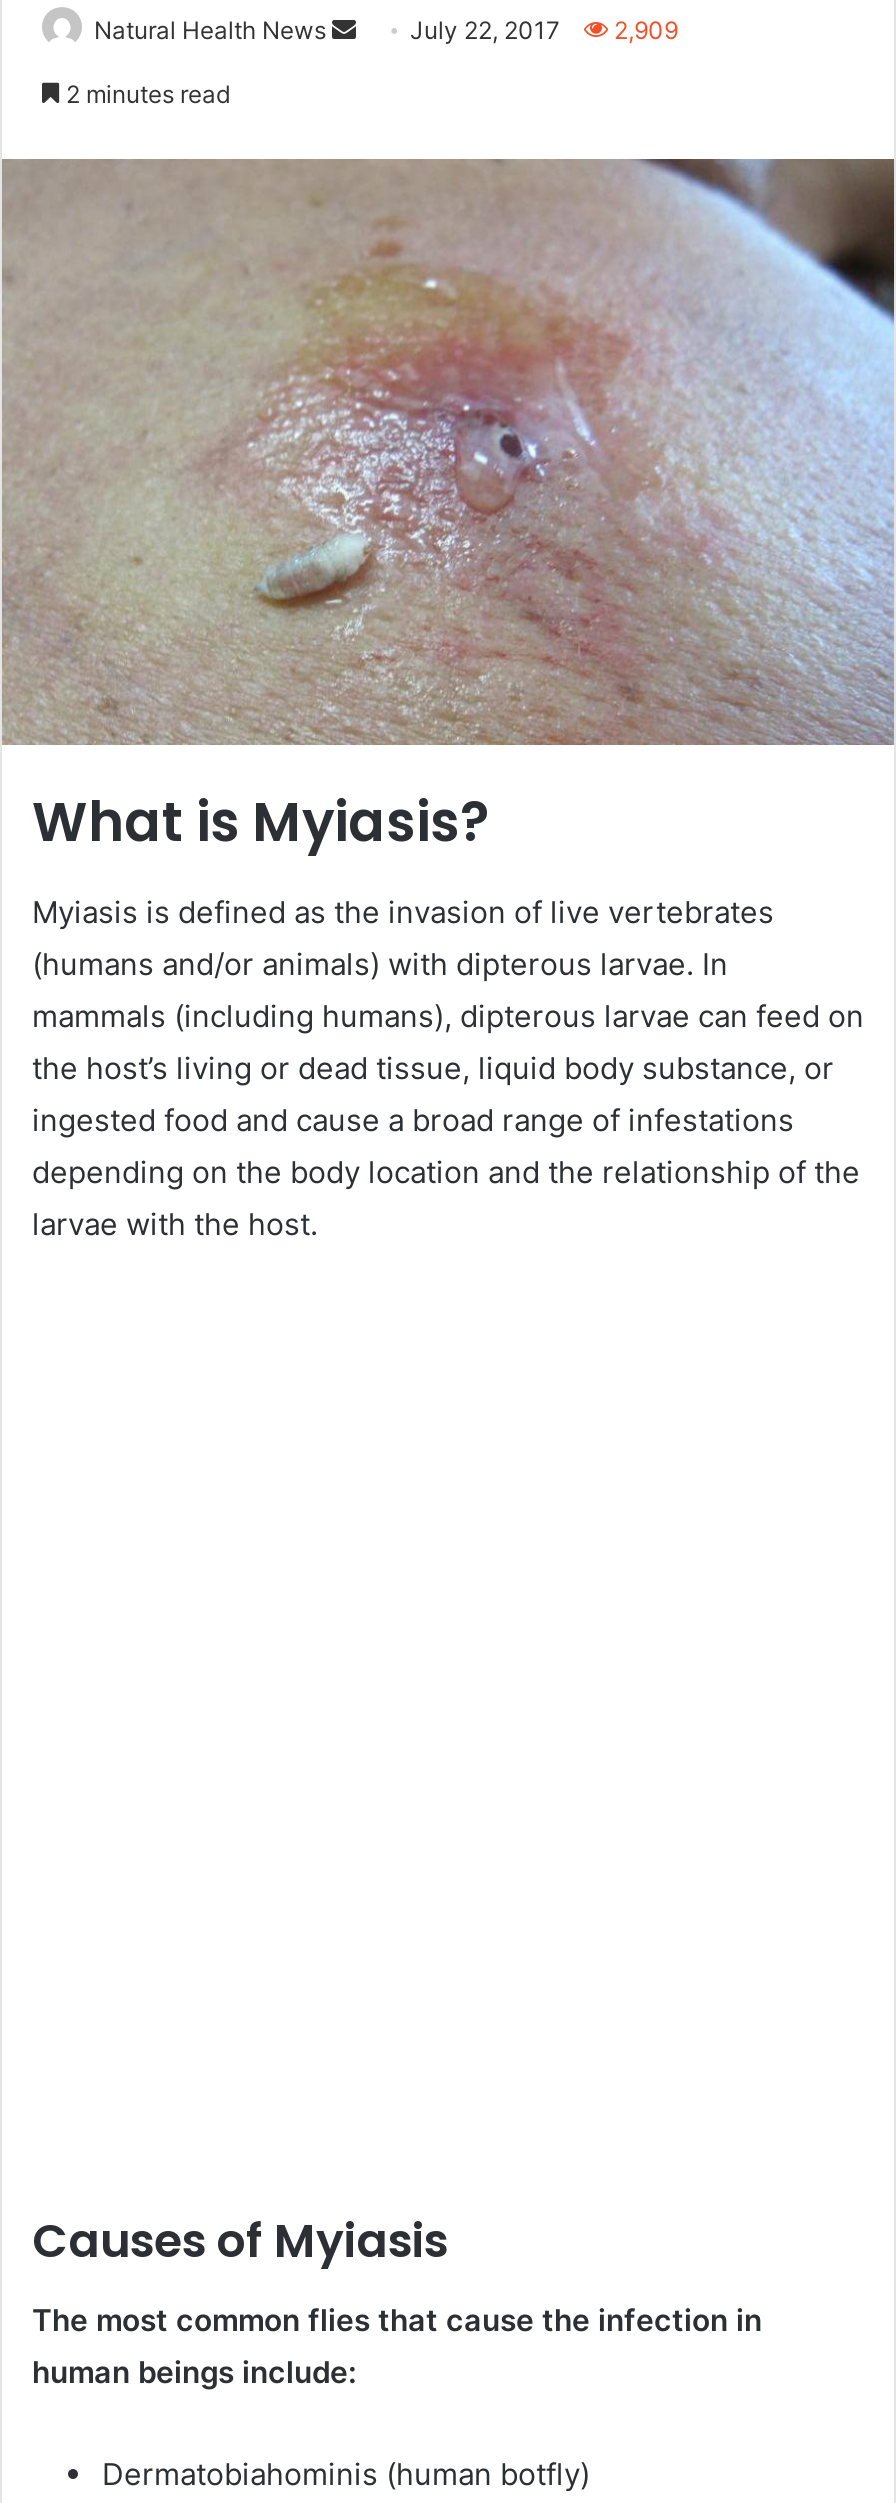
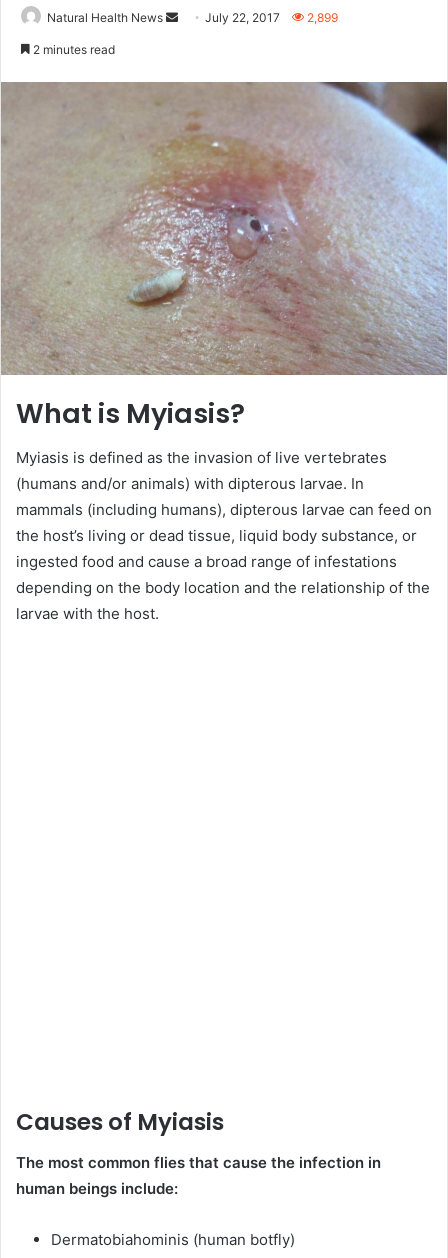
- 2,909
+ 2,899
